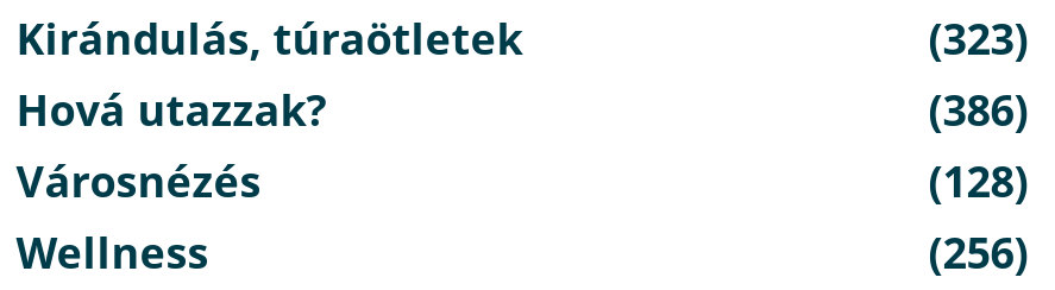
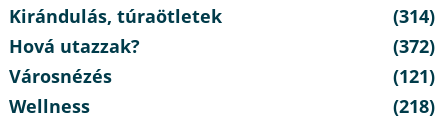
- (323)
+ (314)

- (386)
+ (372)

- (128)
+ (121)

- (256)
+ (218)
